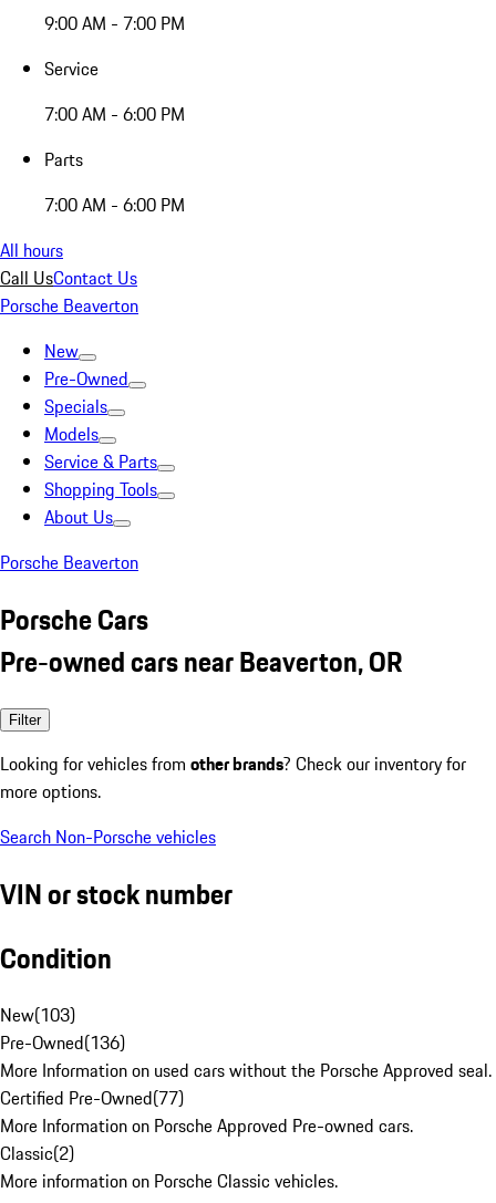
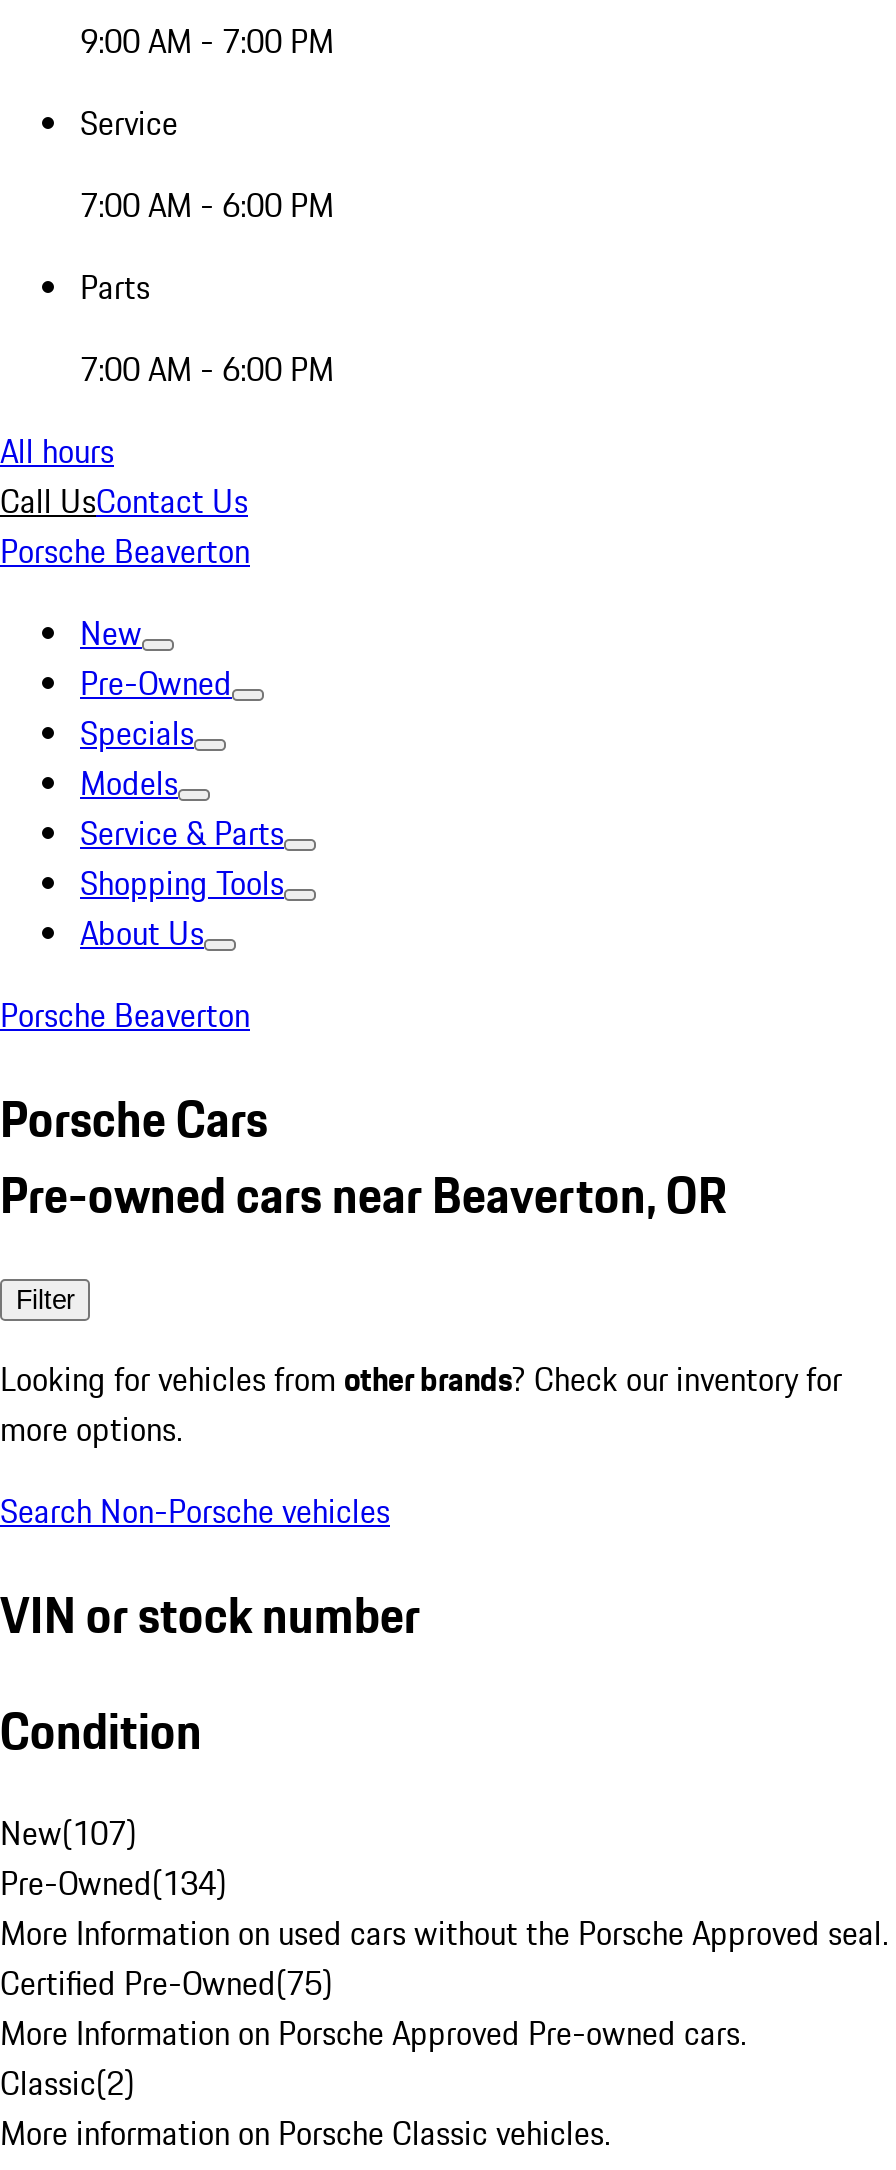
- New(103)
+ New(107)

- Pre-Owned(136)
+ Pre-Owned(134)

- Certified Pre-Owned(77)
+ Certified Pre-Owned(75)
